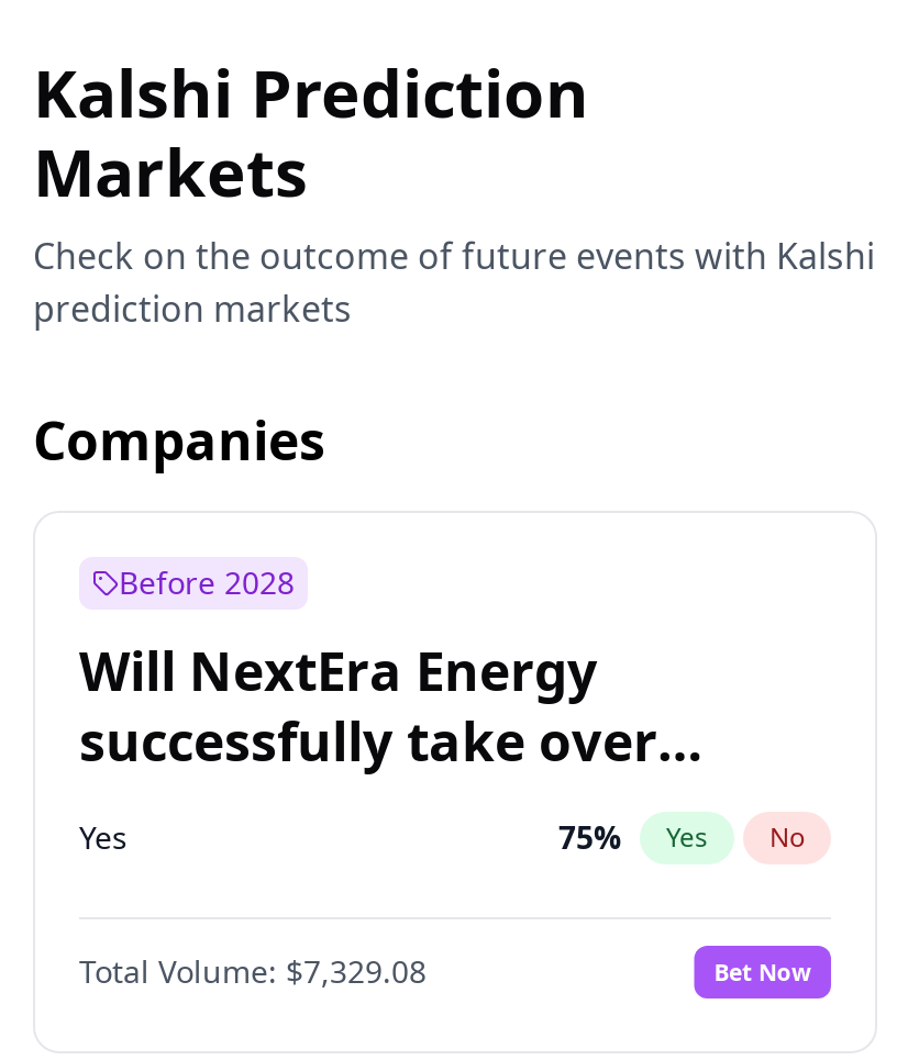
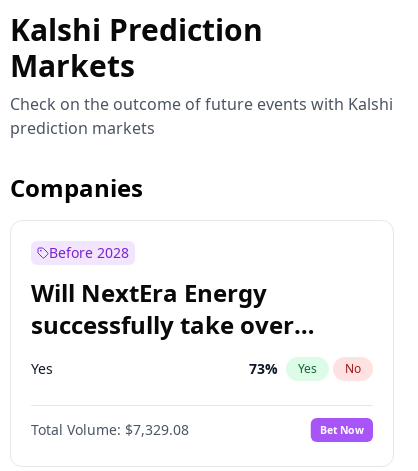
- 75%
+ 73%
